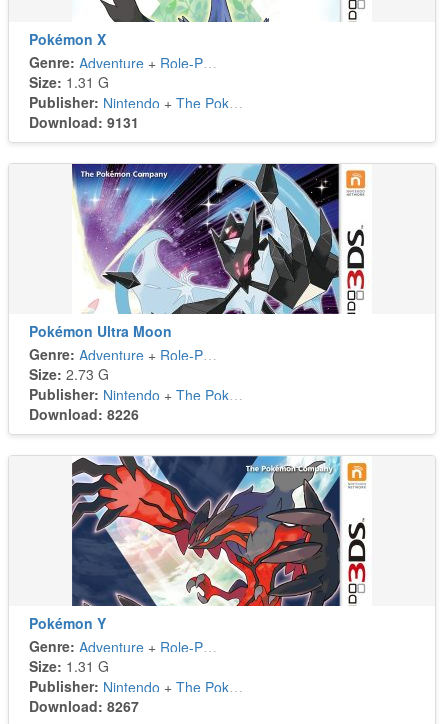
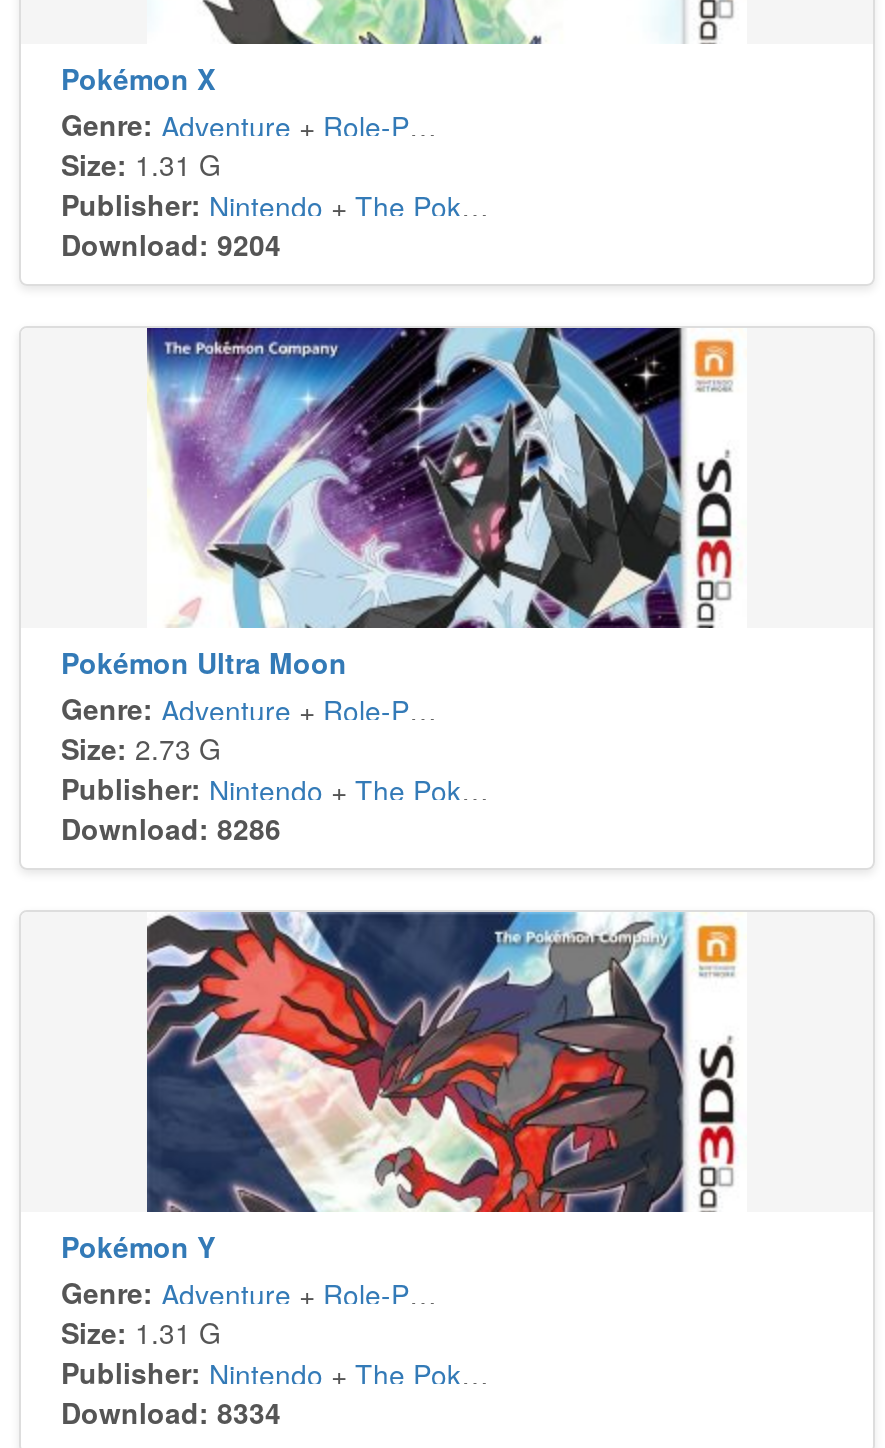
- Download: 9131
+ Download: 9204

- Download: 8226
+ Download: 8286

- Download: 8267
+ Download: 8334
